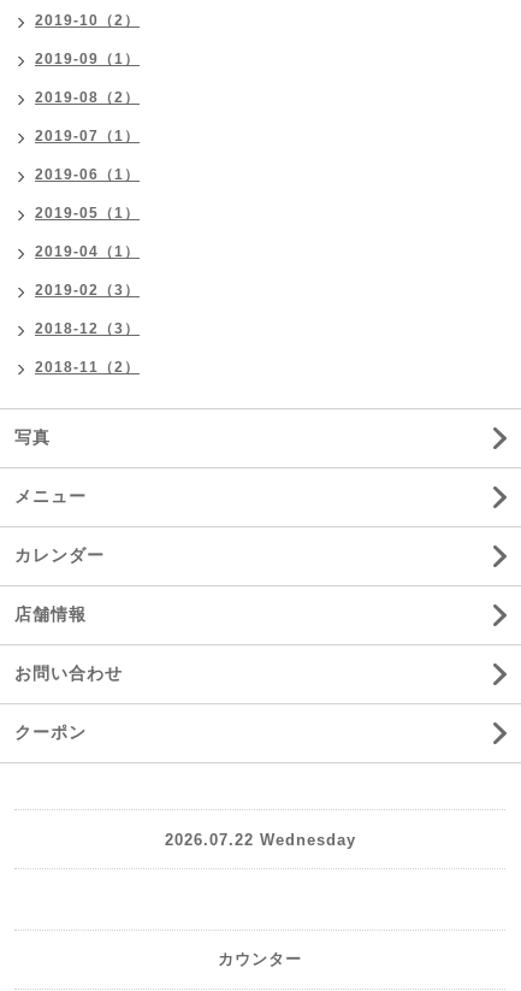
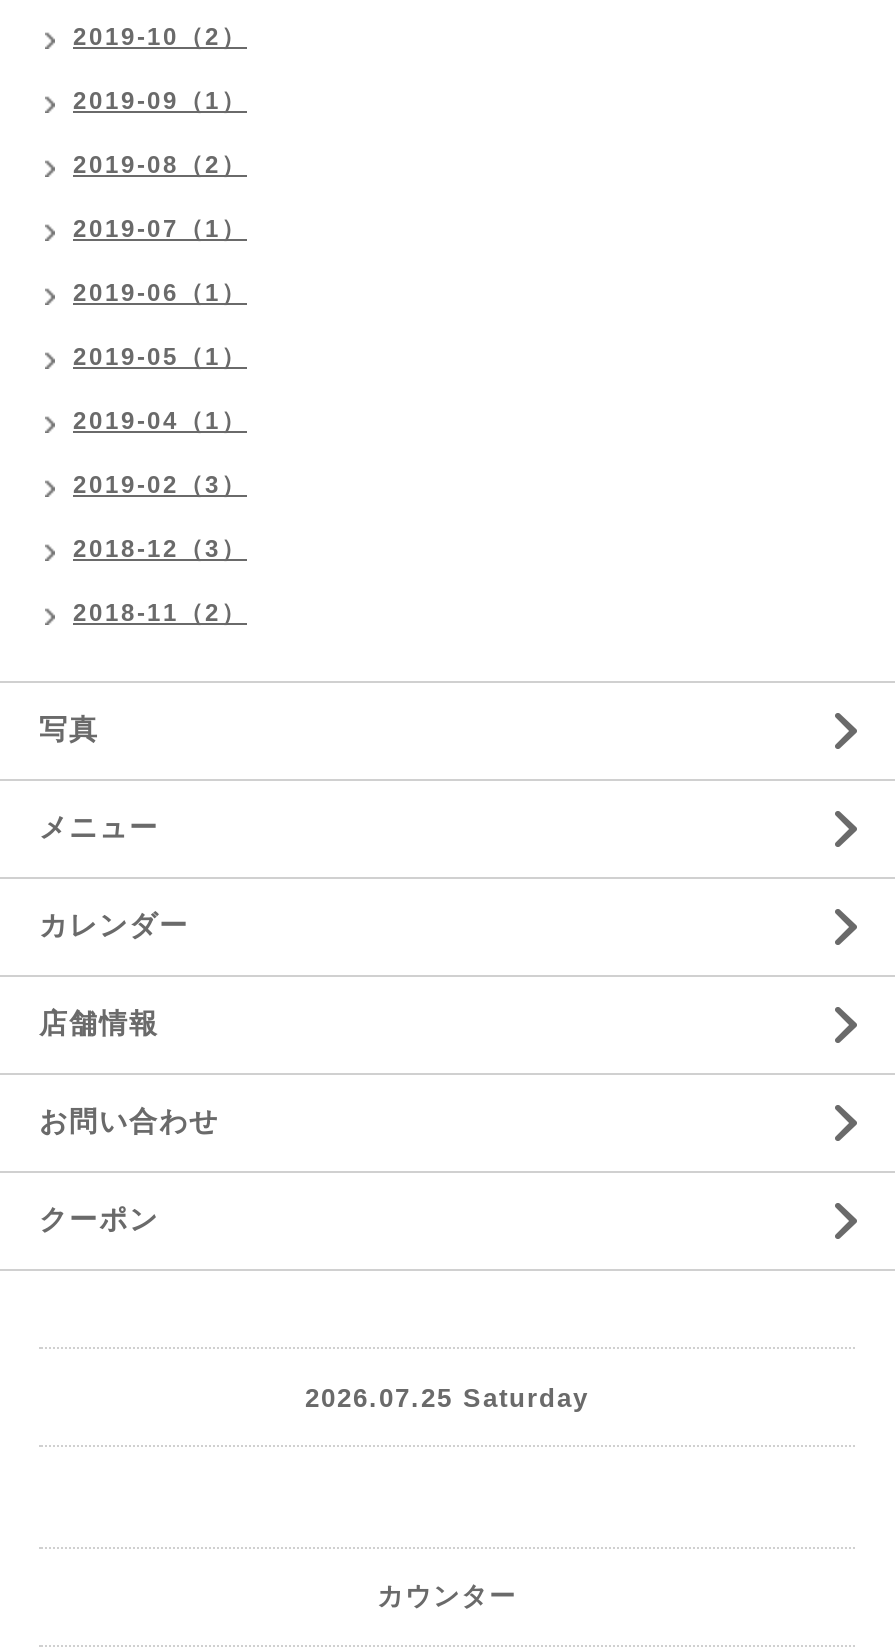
- 2026.07.22 Wednesday
+ 2026.07.25 Saturday
